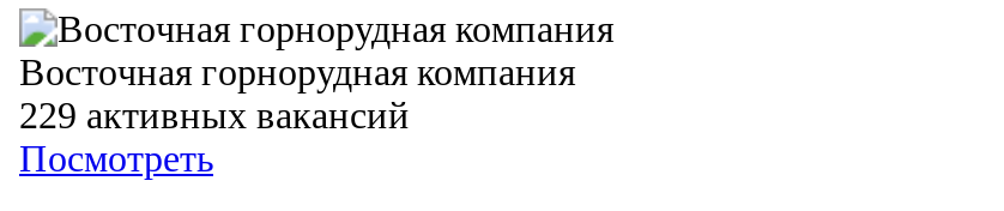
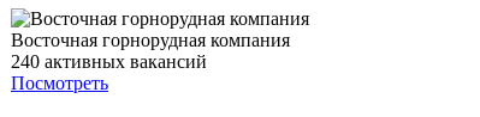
- 229 активных вакансий
+ 240 активных вакансий
